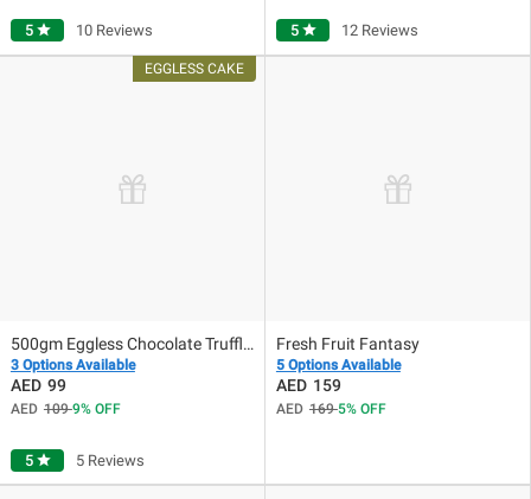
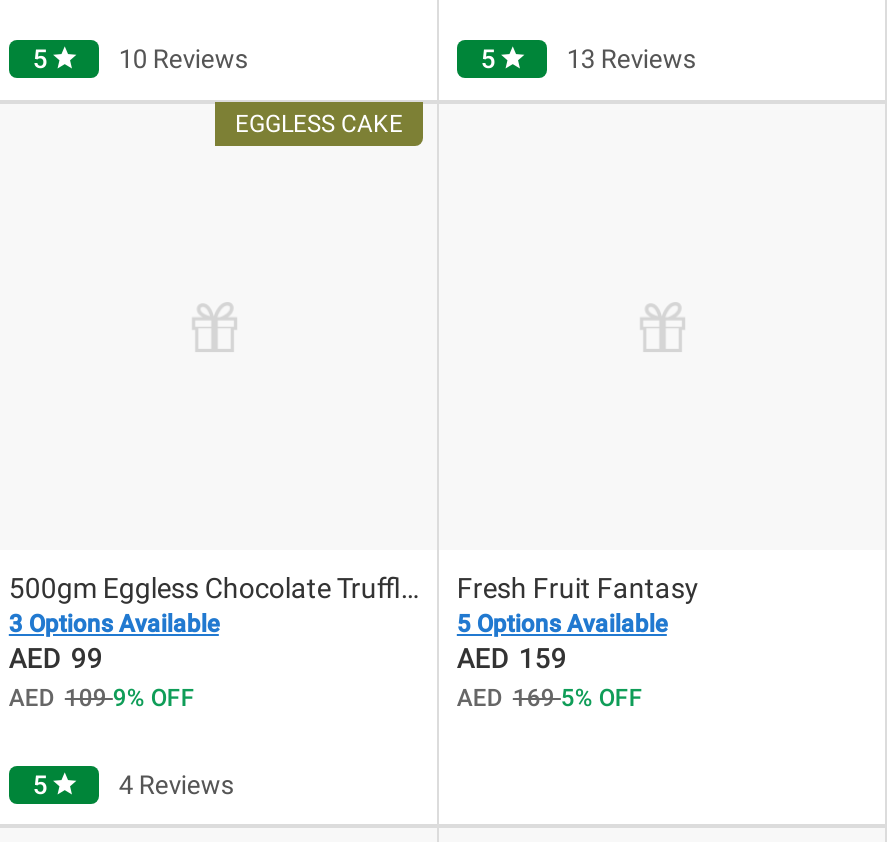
- 12 Reviews
+ 13 Reviews

- 5 Reviews
+ 4 Reviews
